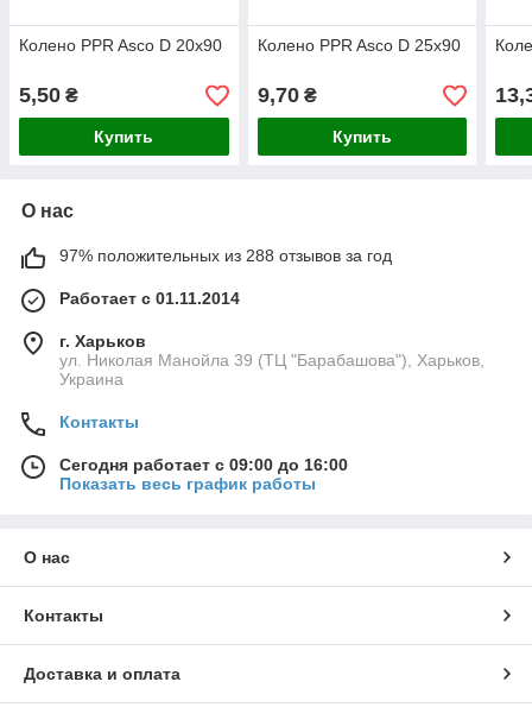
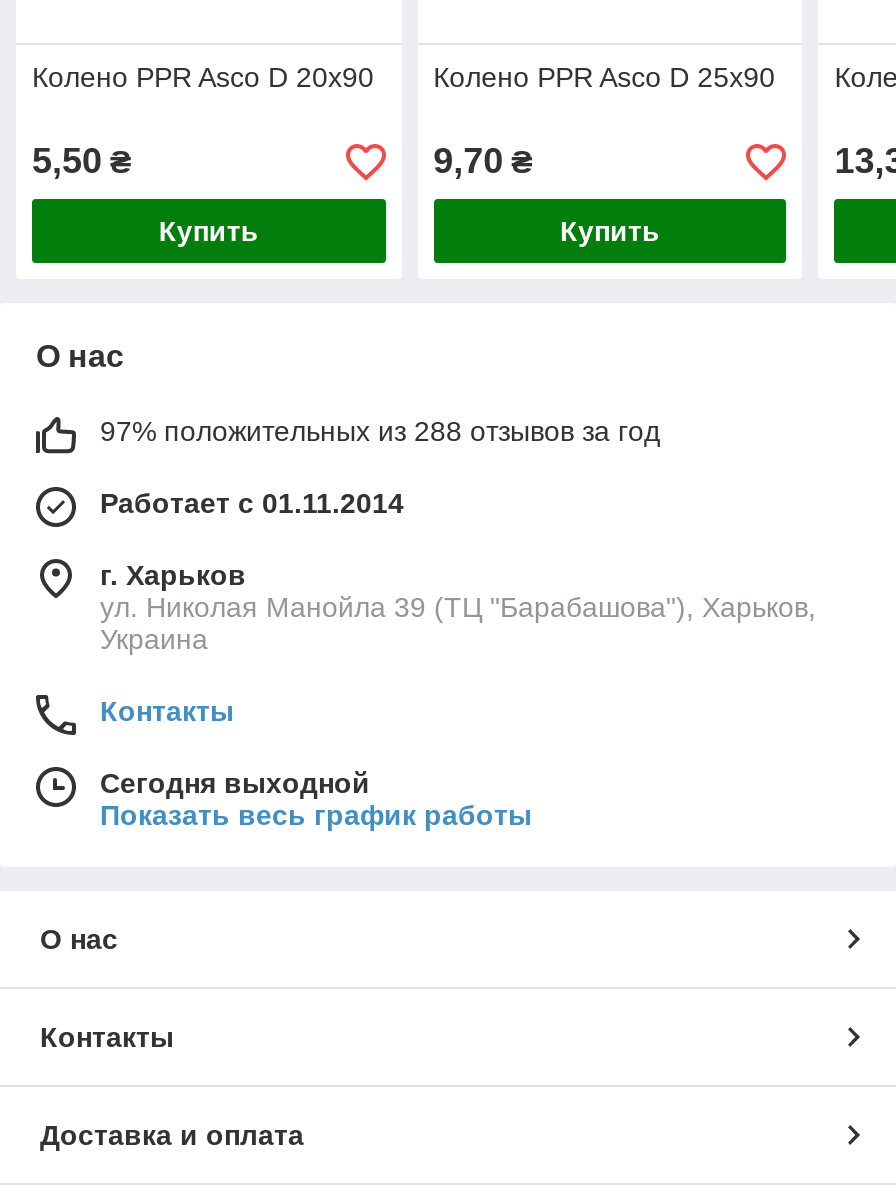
- Сегодня работает с 09:00 до 16:00
+ Сегодня выходной
